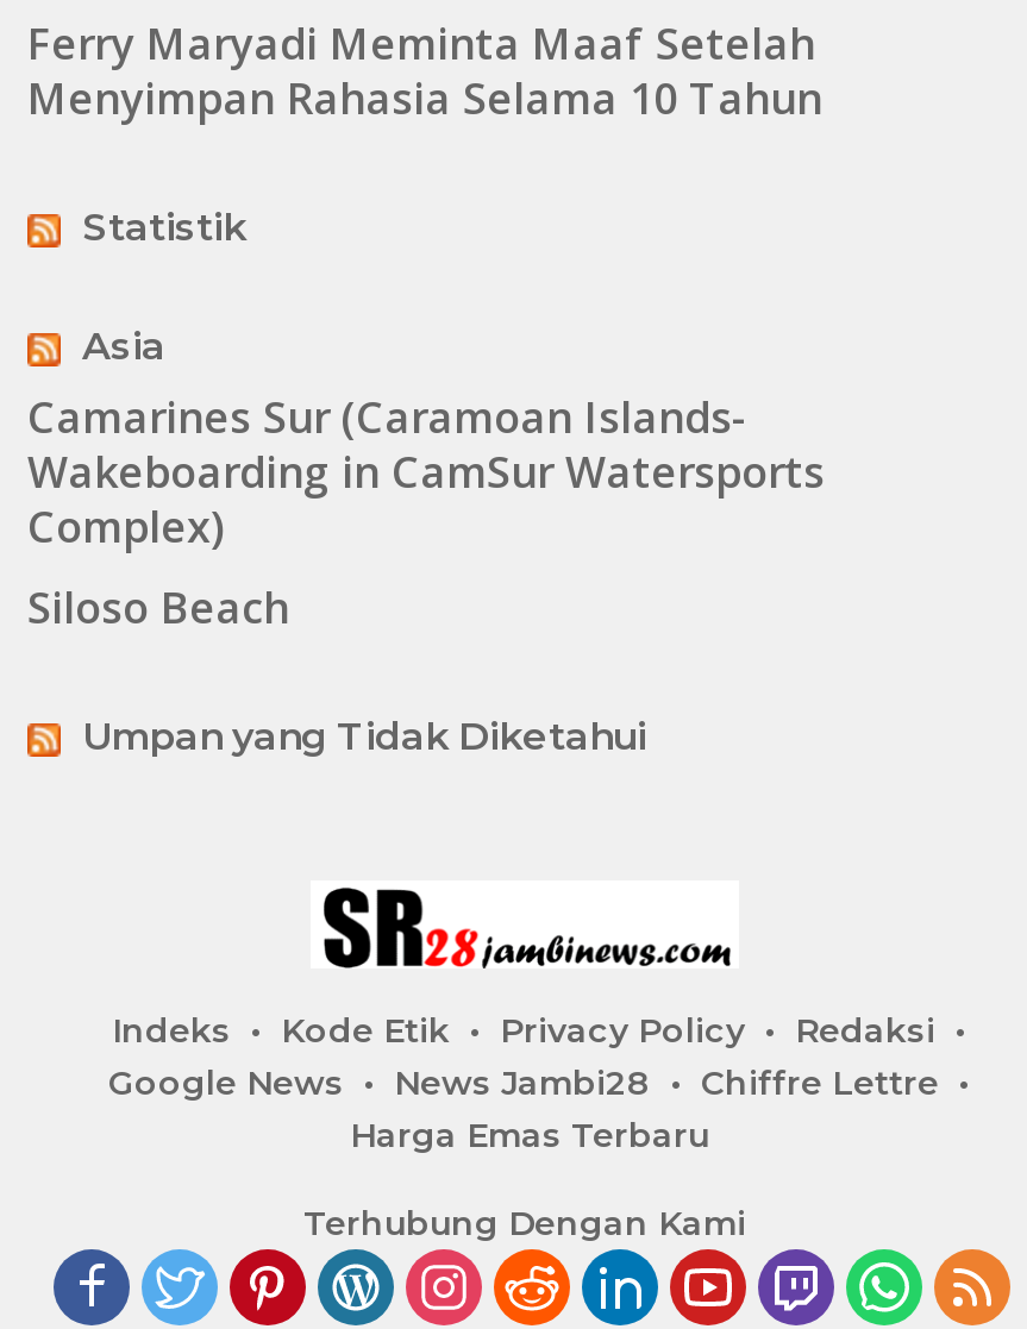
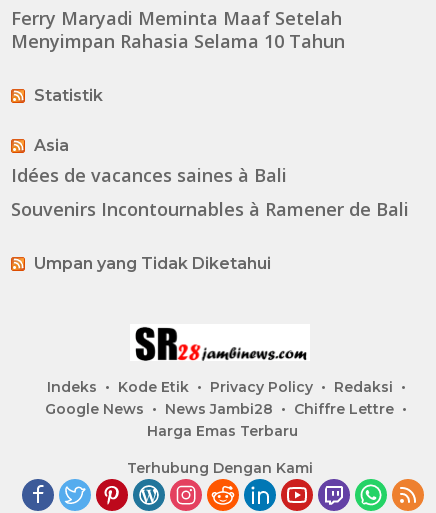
- Camarines Sur (Caramoan Islands-
- Wakeboarding in CamSur Watersports
- Complex)
- Siloso Beach
+ Idées de vacances saines à Bali
+ Souvenirs Incontournables à Ramener de Bali
